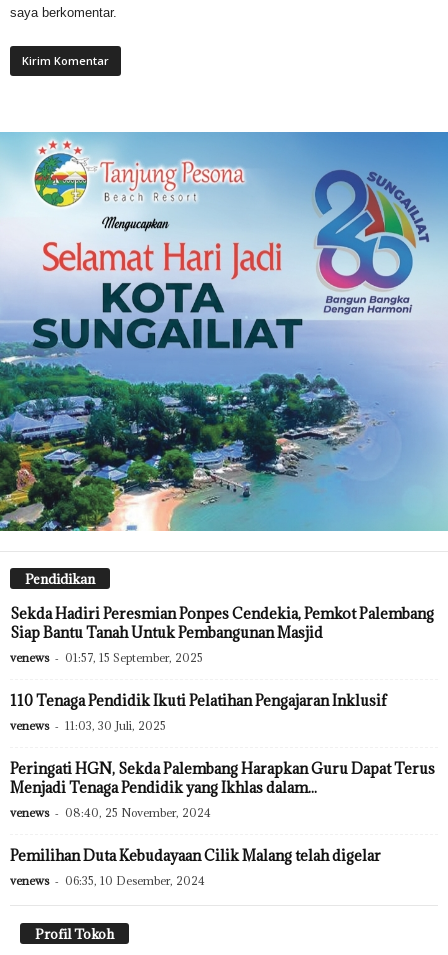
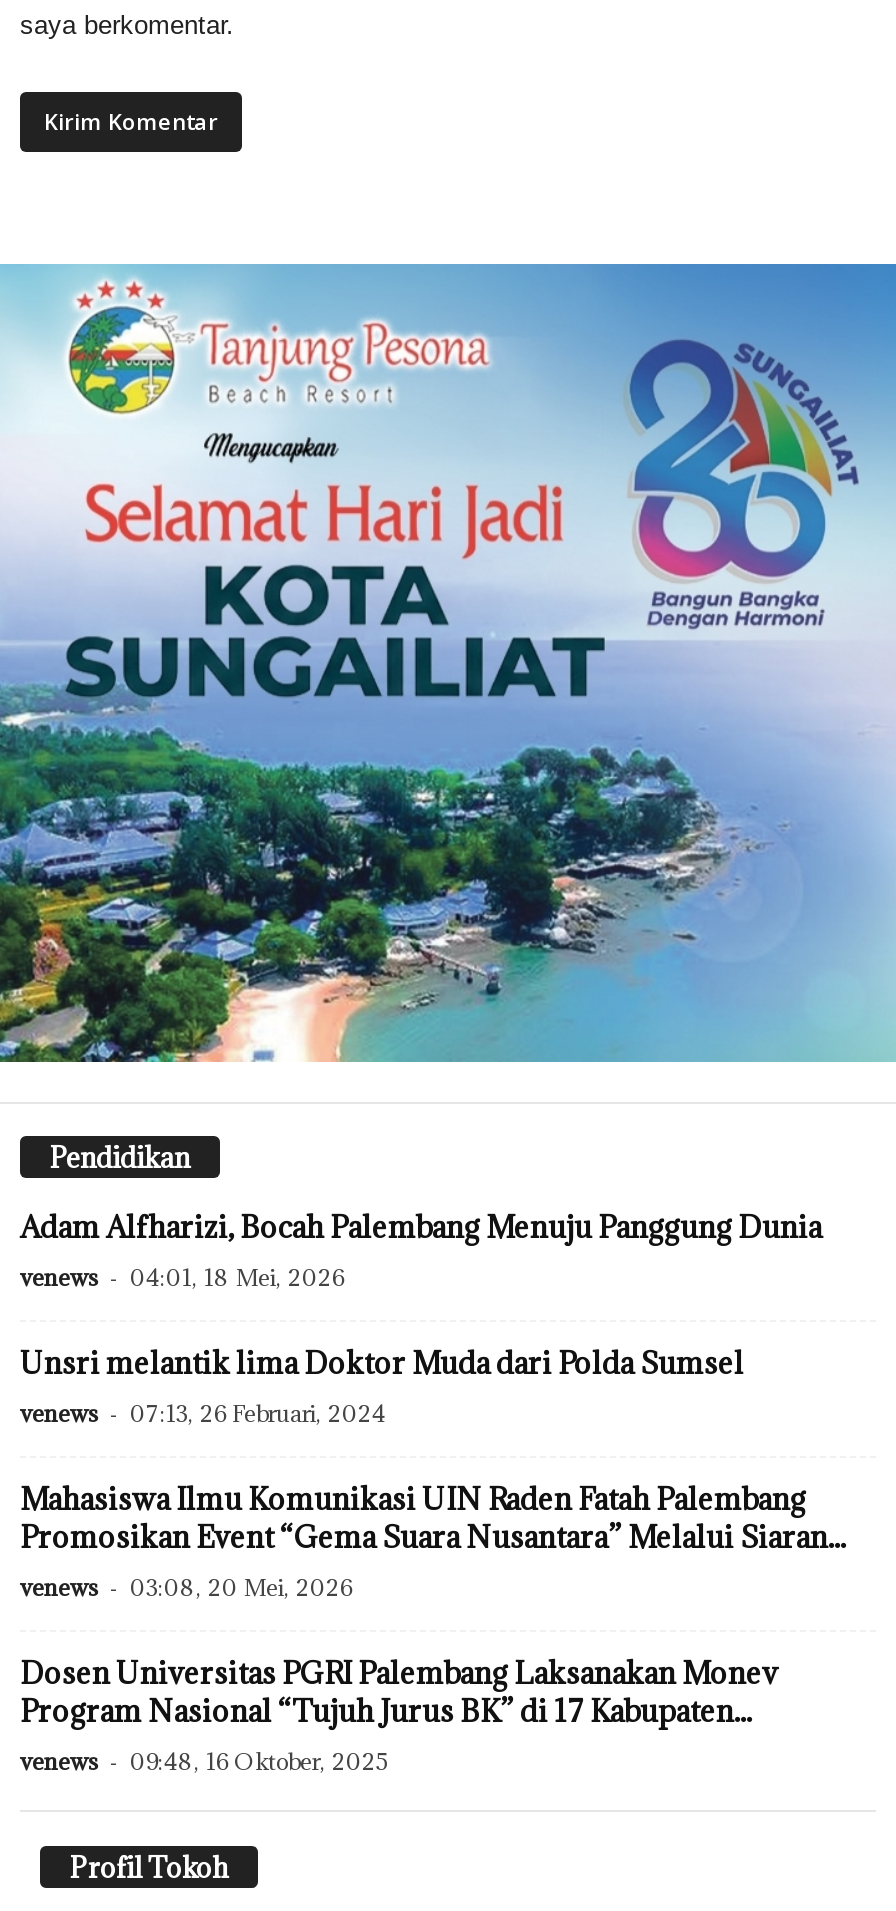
- Sekda Hadiri Peresmian Ponpes Cendekia, Pemkot Palembang
- Siap Bantu Tanah Untuk Pembangunan Masjid
- venews - 01:57, 15 September, 2025
+ Adam Alfharizi, Bocah Palembang Menuju Panggung Dunia
+ venews - 04:01, 18 Mei, 2026

- 110 Tenaga Pendidik Ikuti Pelatihan Pengajaran Inklusif
- venews - 11:03, 30 Juli, 2025
+ Unsri melantik lima Doktor Muda dari Polda Sumsel
+ venews - 07:13, 26 Februari, 2024

- Peringati HGN, Sekda Palembang Harapkan Guru Dapat Terus
- Menjadi Tenaga Pendidik yang Ikhlas dalam...
- venews - 08:40, 25 November, 2024
+ Mahasiswa Ilmu Komunikasi UIN Raden Fatah Palembang
+ Promosikan Event “Gema Suara Nusantara” Melalui Siaran...
+ venews - 03:08, 20 Mei, 2026

- Pemilihan Duta Kebudayaan Cilik Malang telah digelar
- venews - 06:35, 10 Desember, 2024
+ Dosen Universitas PGRI Palembang Laksanakan Monev
+ Program Nasional “Tujuh Jurus BK” di 17 Kabupaten...
+ venews - 09:48, 16 Oktober, 2025
